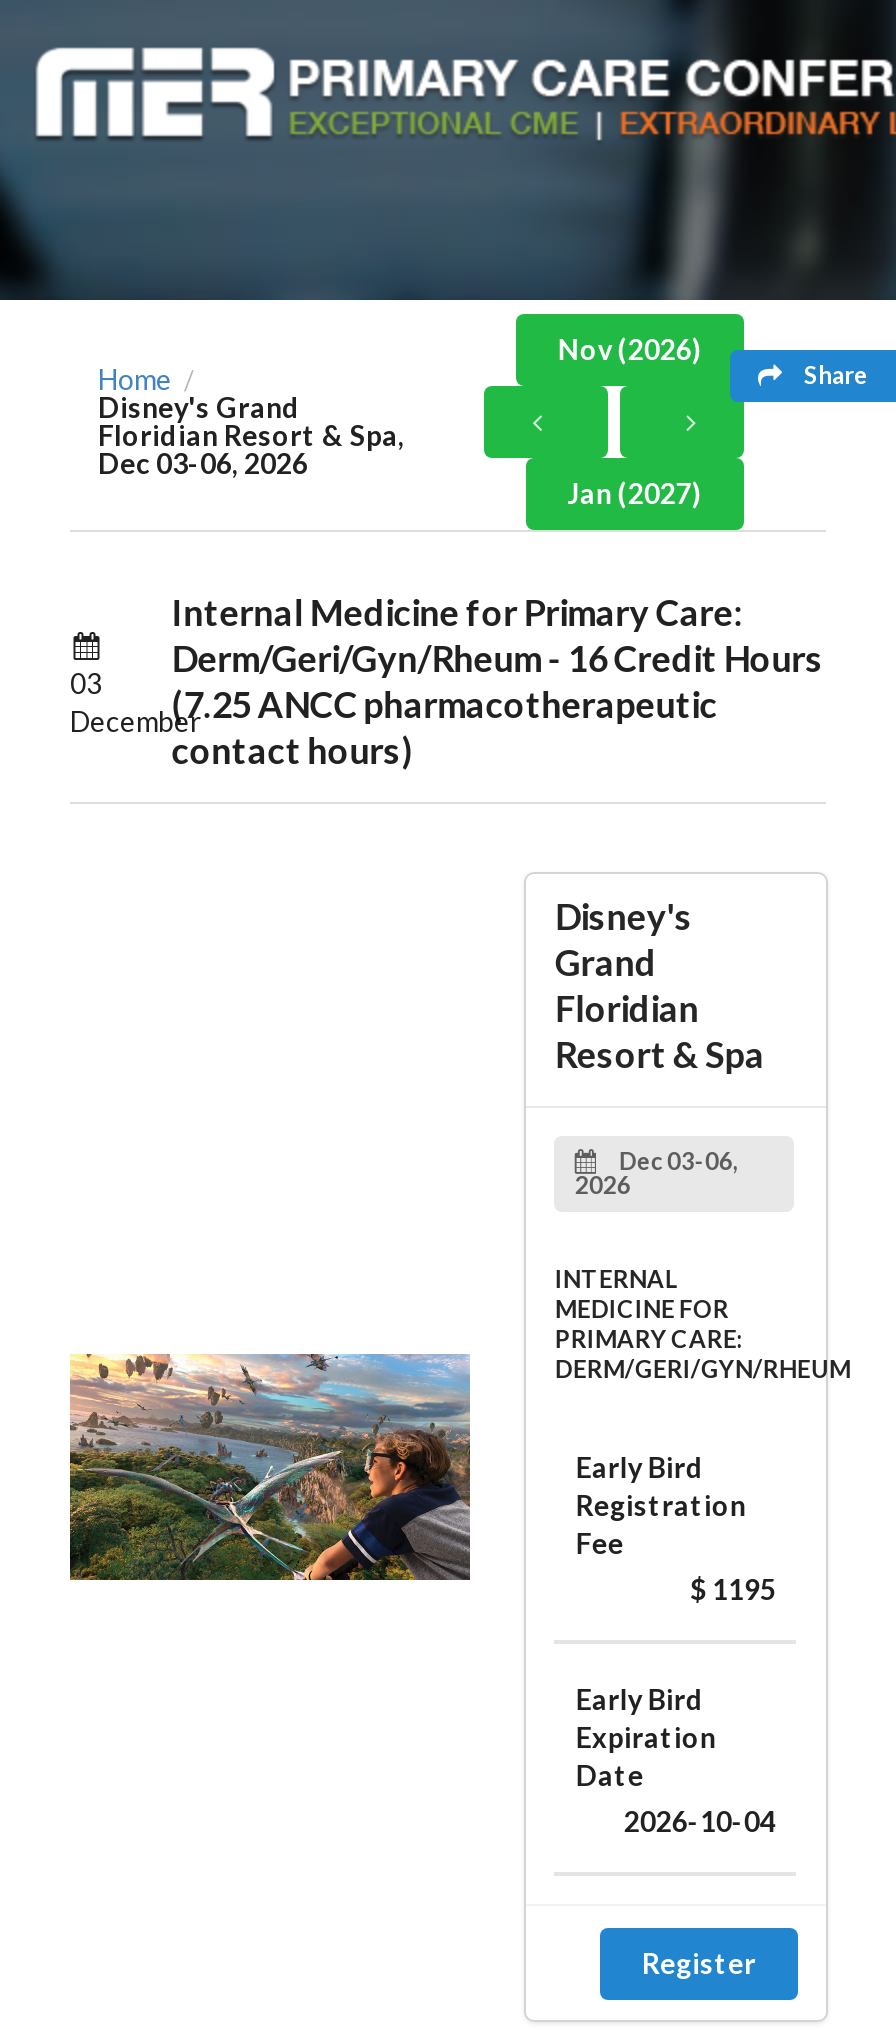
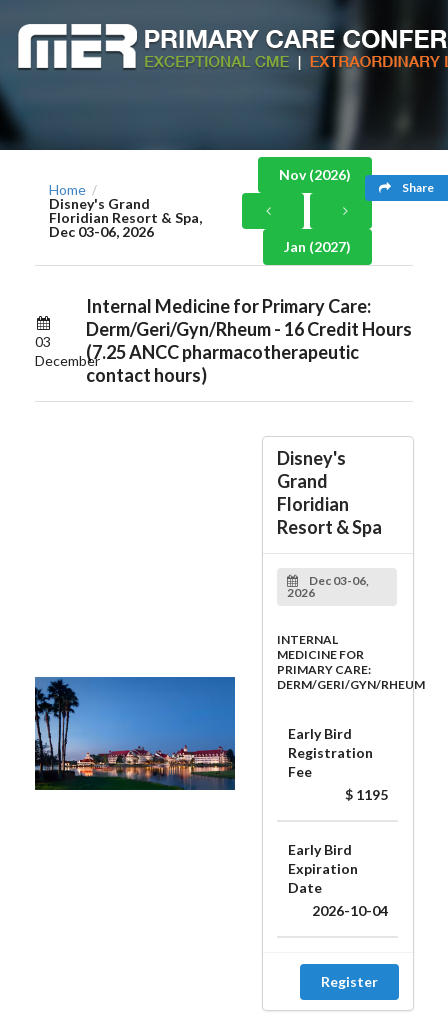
- [image]
+ [image]
